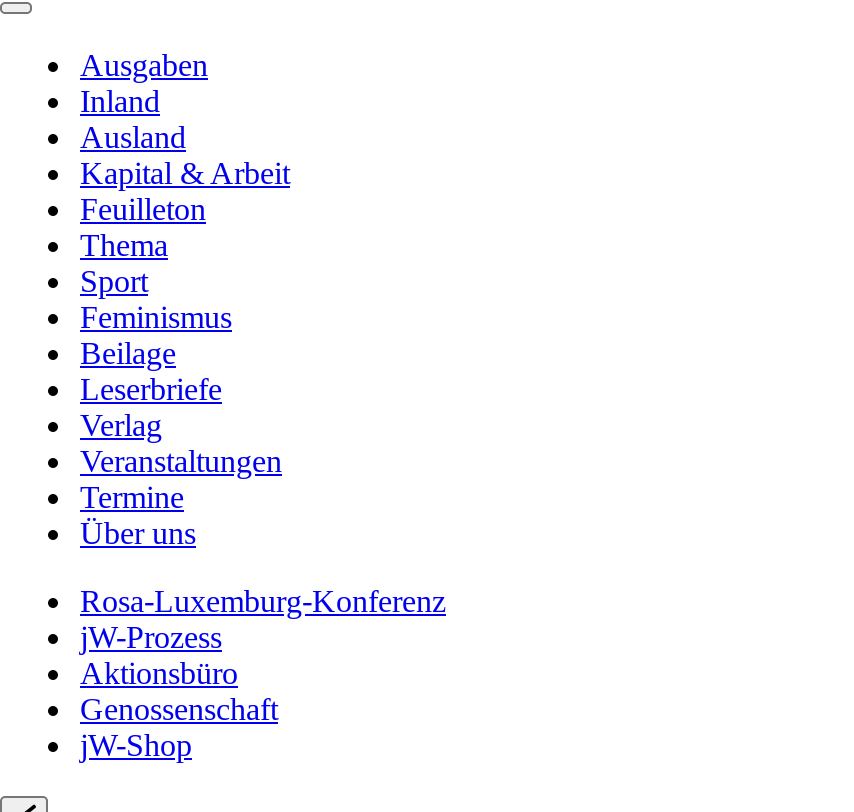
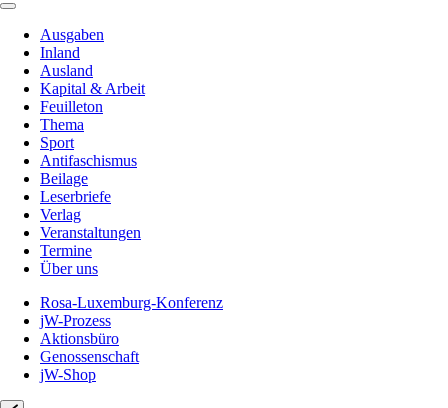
- Feminismus
+ Antifaschismus
